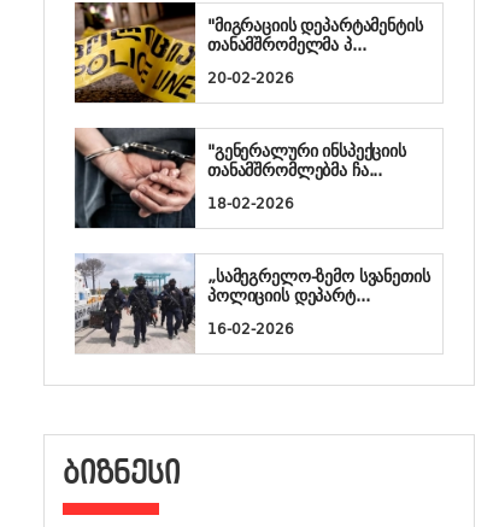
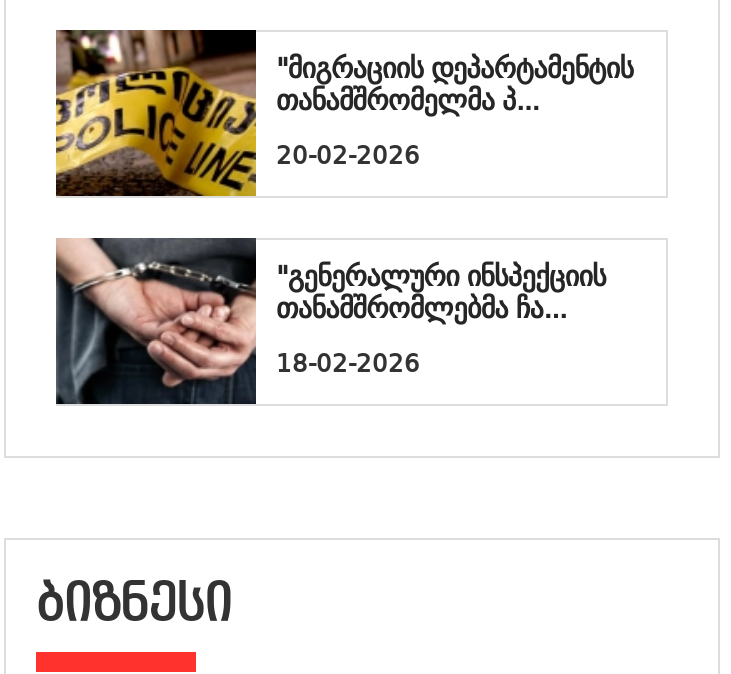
- [image]
- „სამეგრელო-ზემო სვანეთის
- პოლიციის დეპარტ...
- 16-02-2026
